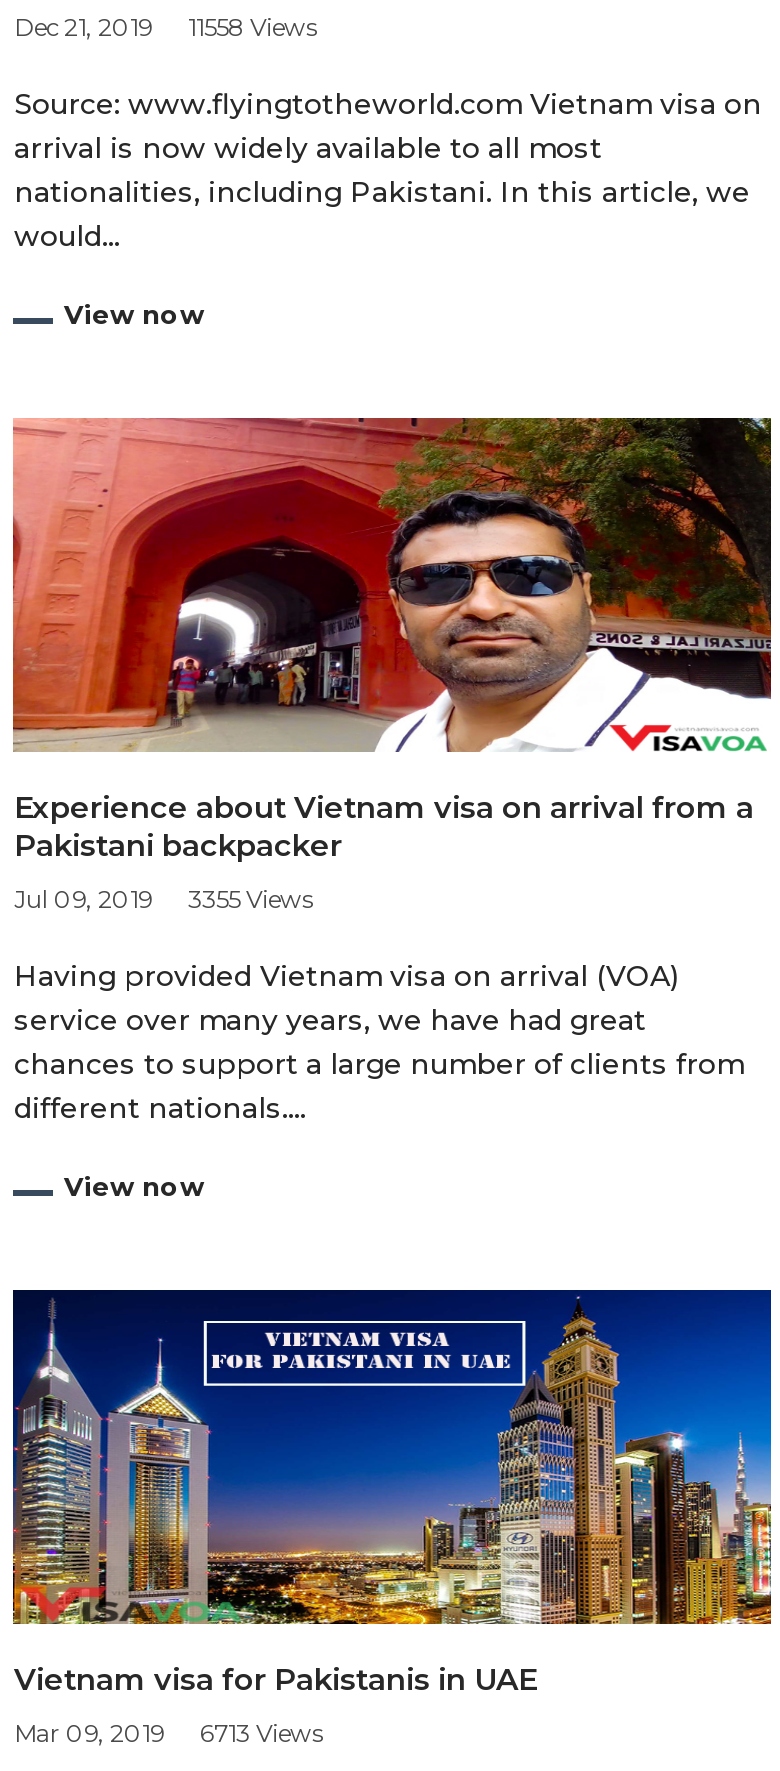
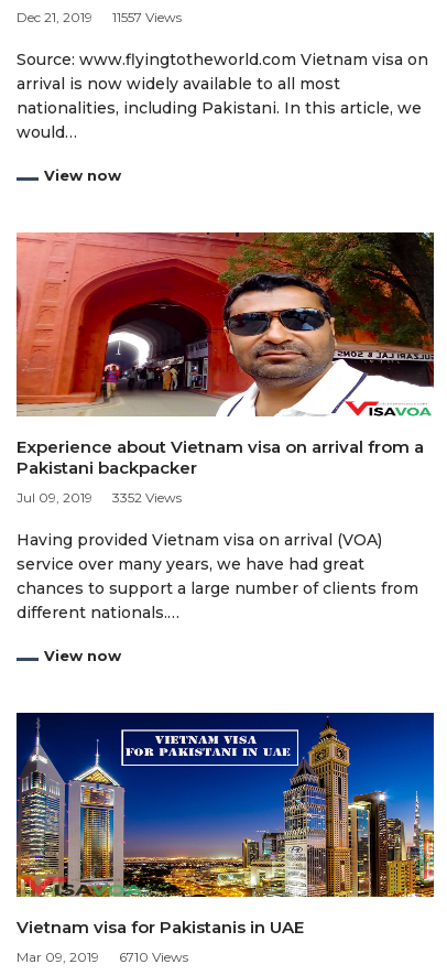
- Dec 21, 2019 11558 Views
+ Dec 21, 2019 11557 Views

- Jul 09, 2019 3355 Views
+ Jul 09, 2019 3352 Views

- Mar 09, 2019 6713 Views
+ Mar 09, 2019 6710 Views
